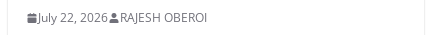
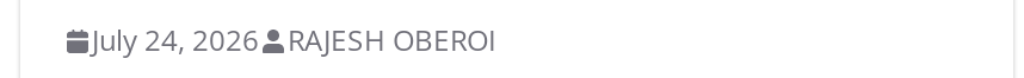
- July 22, 2026 RAJESH OBEROI
+ July 24, 2026 RAJESH OBEROI
